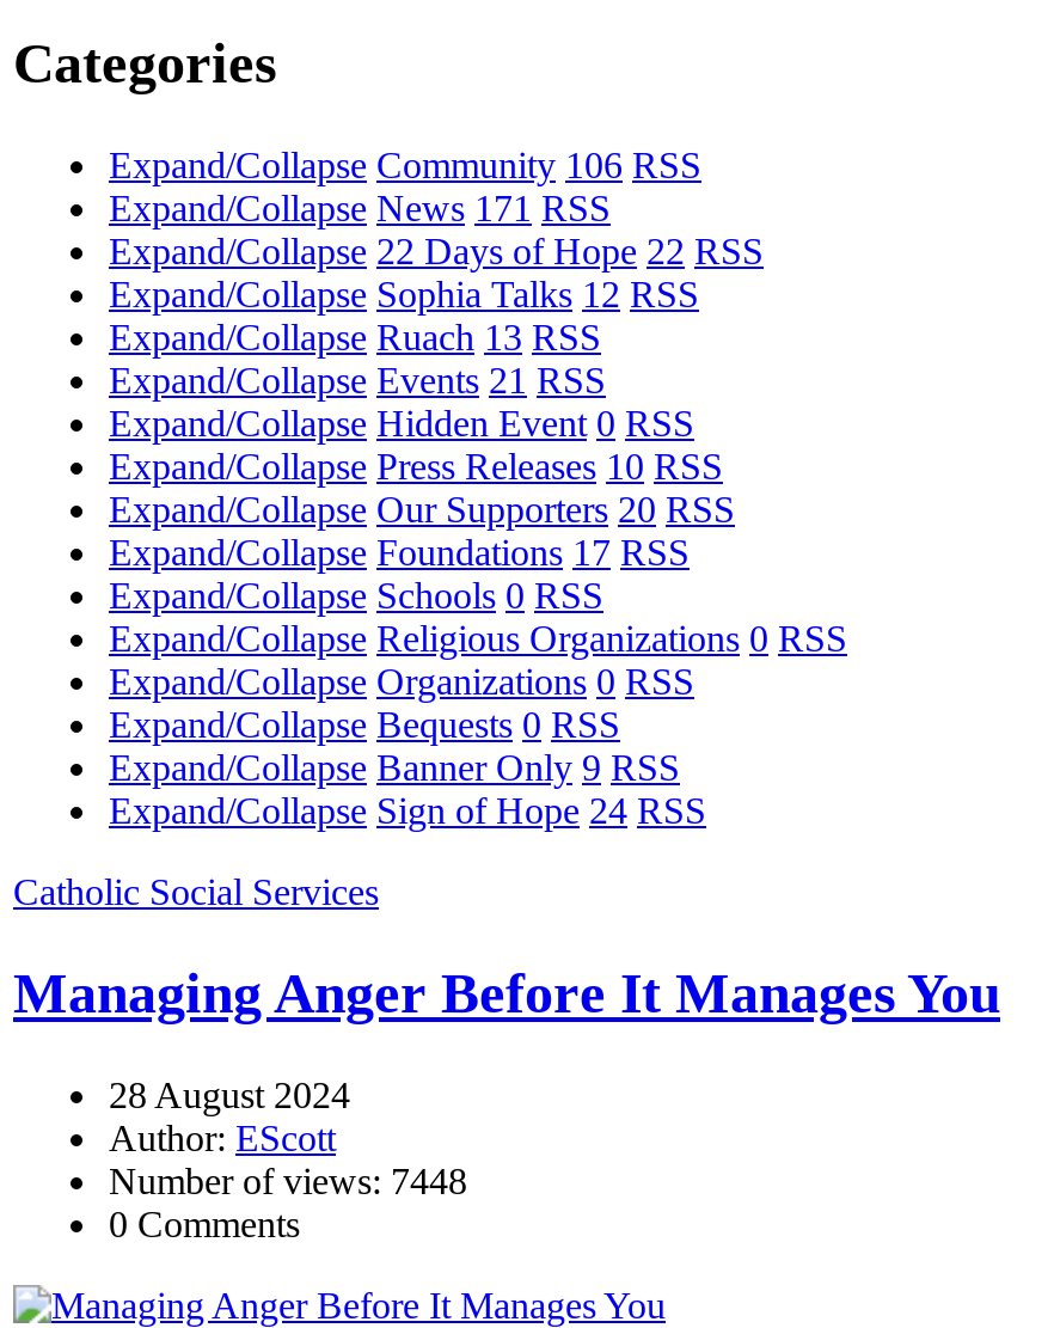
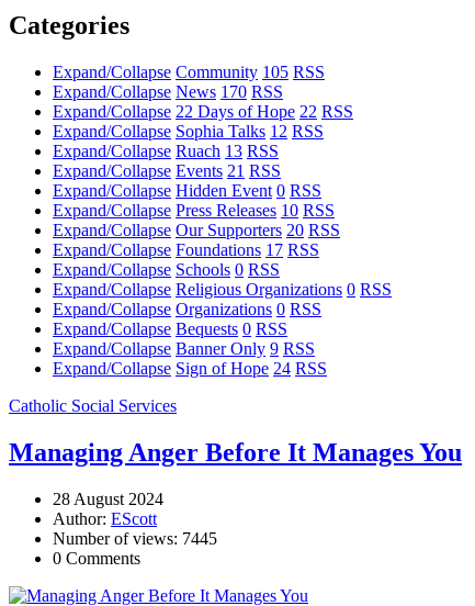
- Expand/Collapse Community 106 RSS
+ Expand/Collapse Community 105 RSS

- Expand/Collapse News 171 RSS
+ Expand/Collapse News 170 RSS

- Number of views: 7448
+ Number of views: 7445
